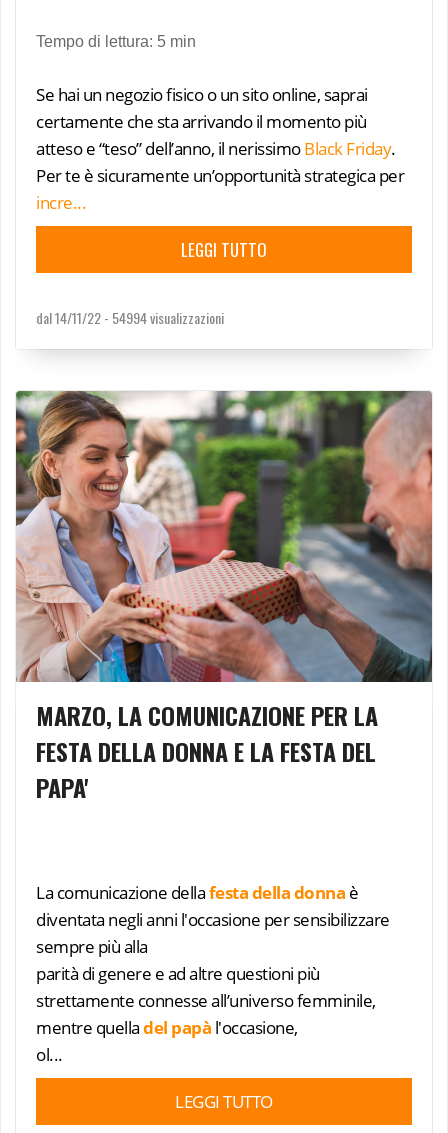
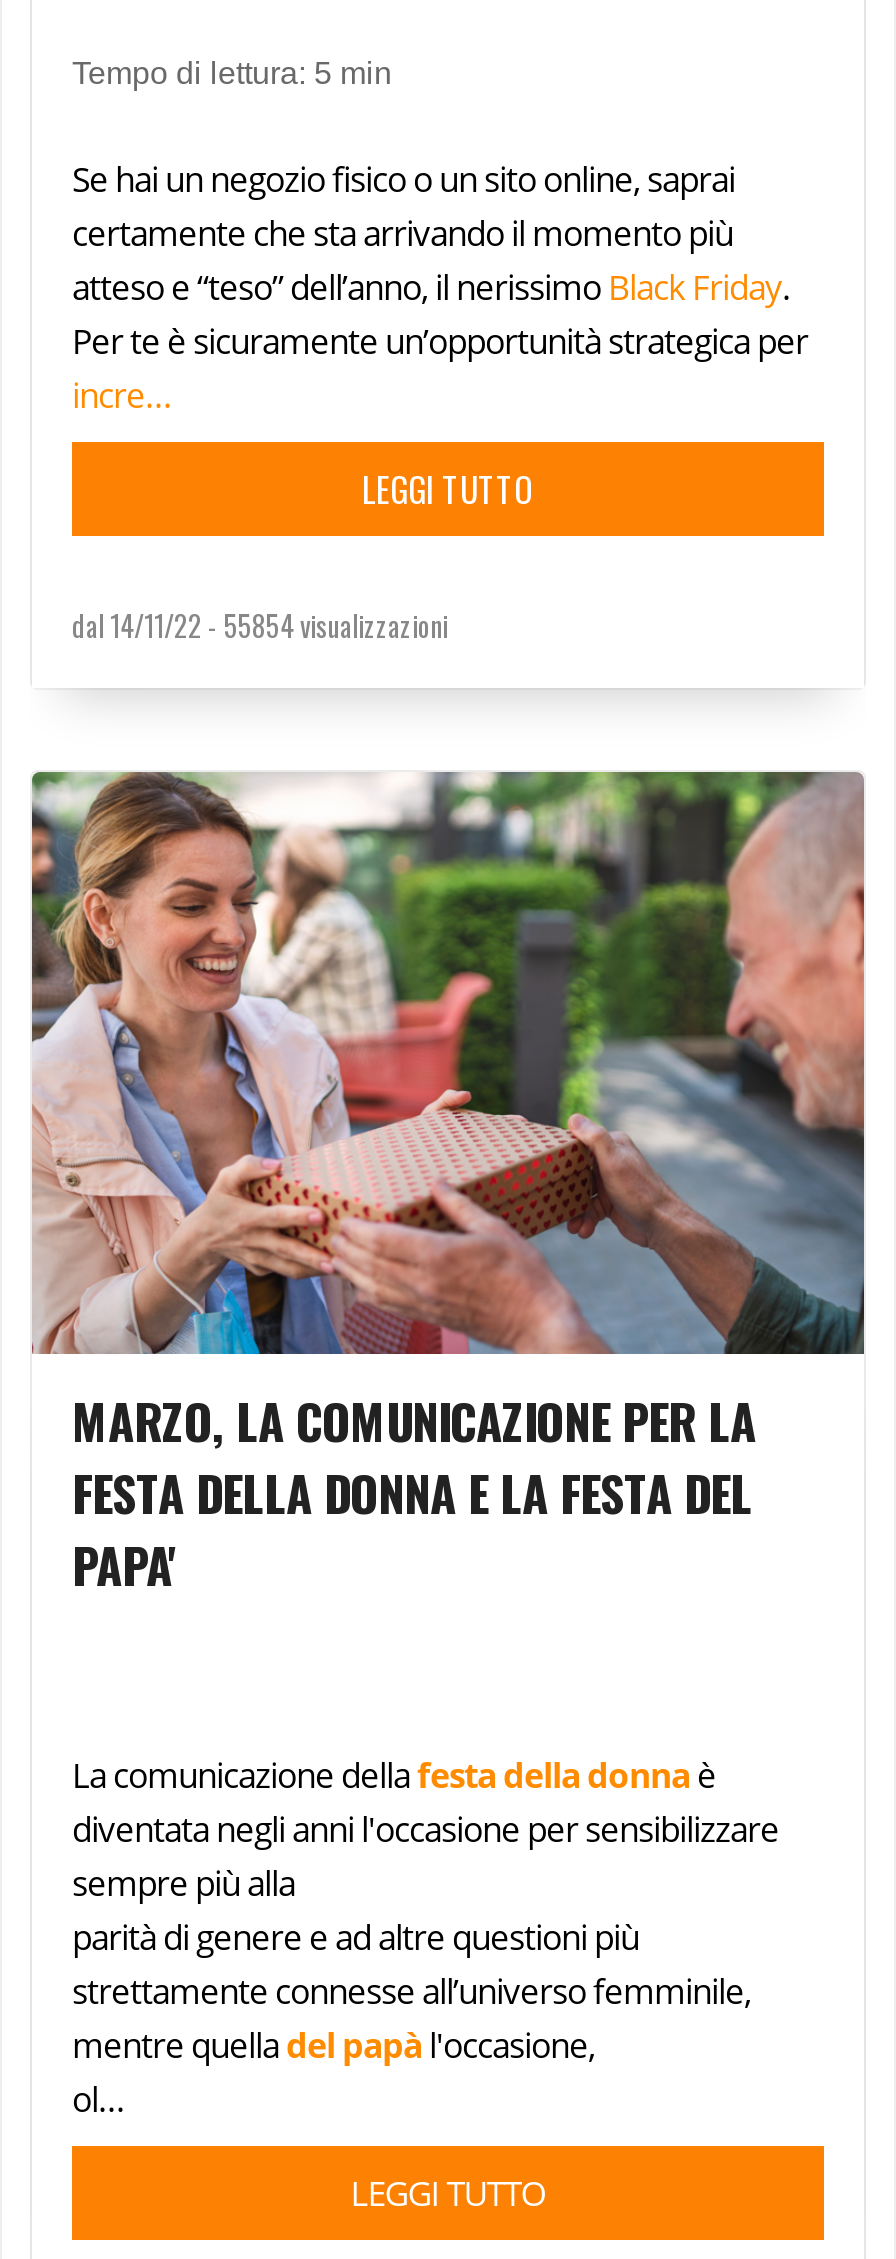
- dal 14/11/22 - 54994 visualizzazioni
+ dal 14/11/22 - 55854 visualizzazioni
